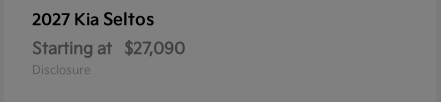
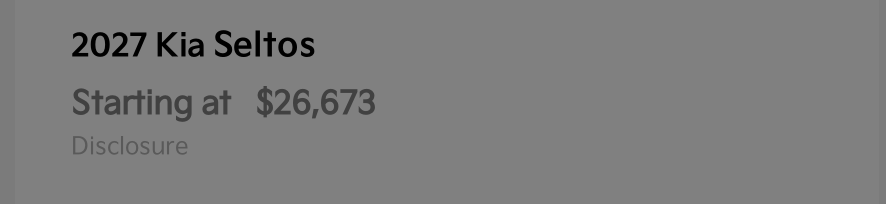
- Starting at $27,090
+ Starting at $26,673
